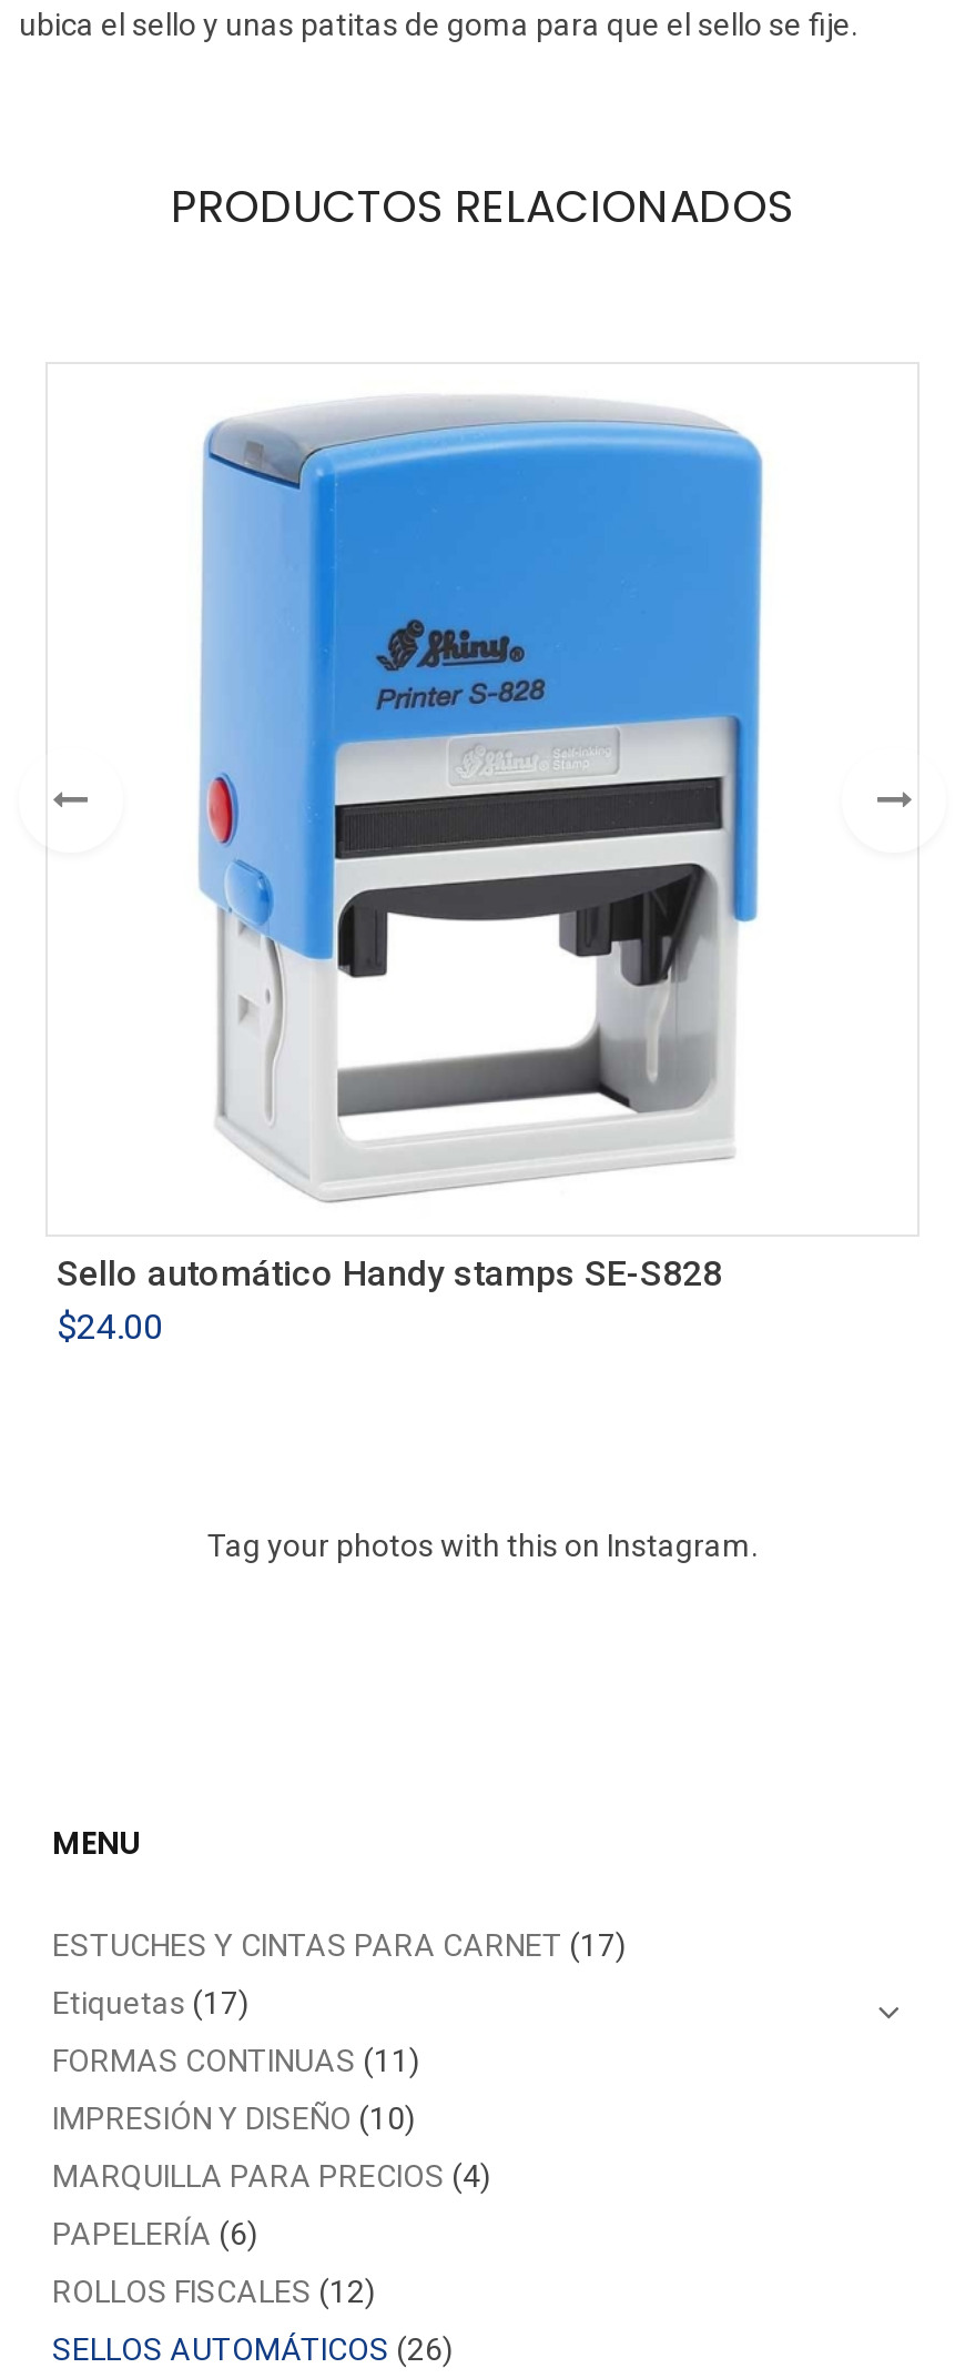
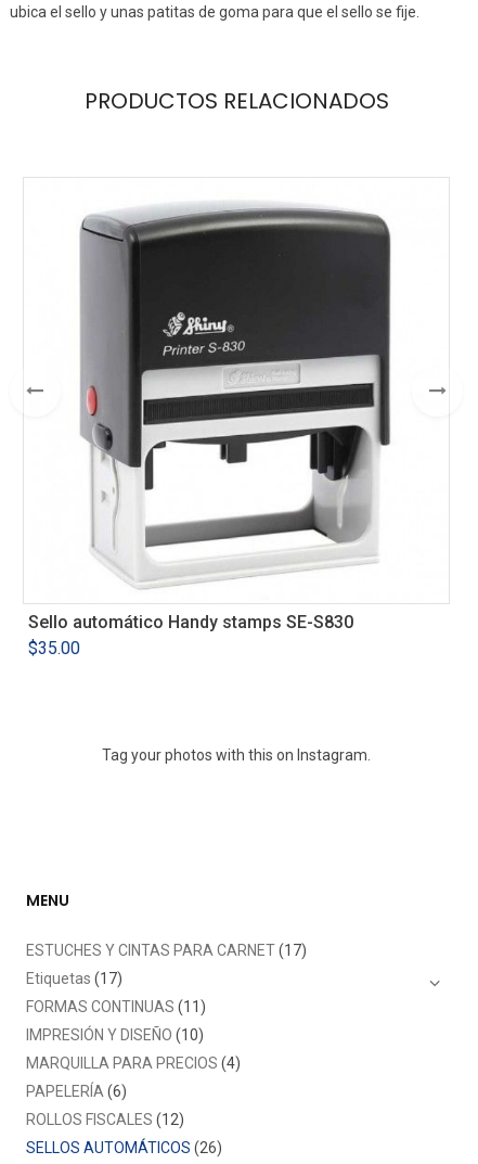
- [image]
- Sello automático Handy stamps SE-S828
+ [image]
+ Sello automático Handy stamps SE-S830

- $24.00
+ $35.00
